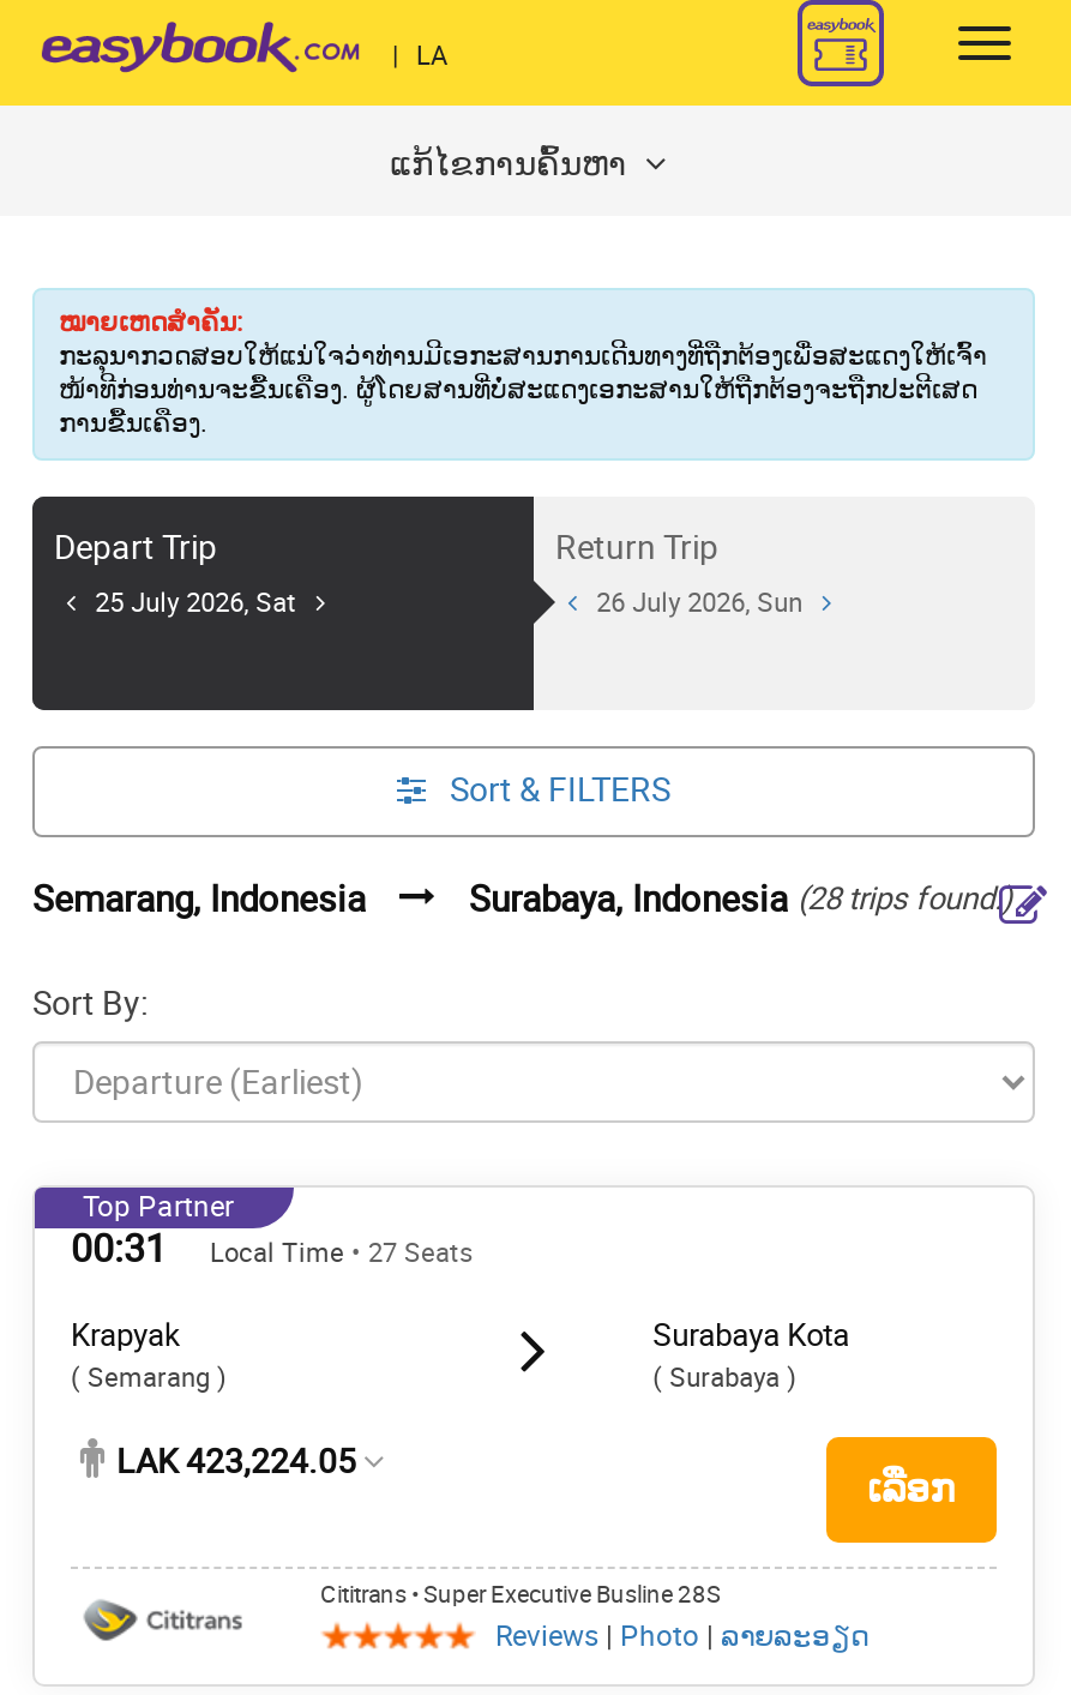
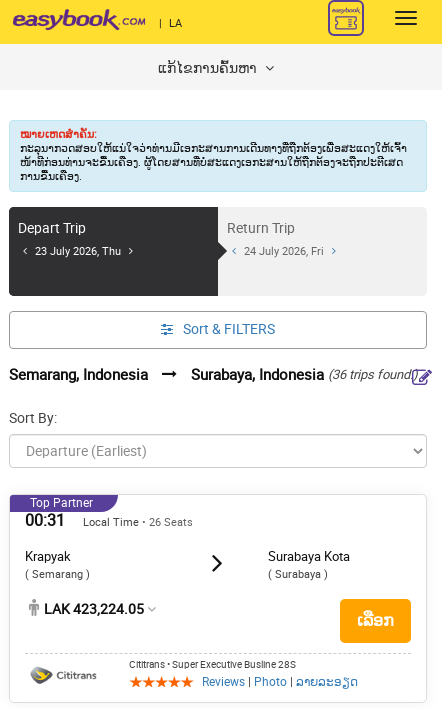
- 25 July 2026, Sat
+ 23 July 2026, Thu

- 26 July 2026, Sun
+ 24 July 2026, Fri

- Surabaya, Indonesia (28 trips found.)
+ Surabaya, Indonesia (36 trips found.)

- Local Time • 27 Seats
+ Local Time • 26 Seats
